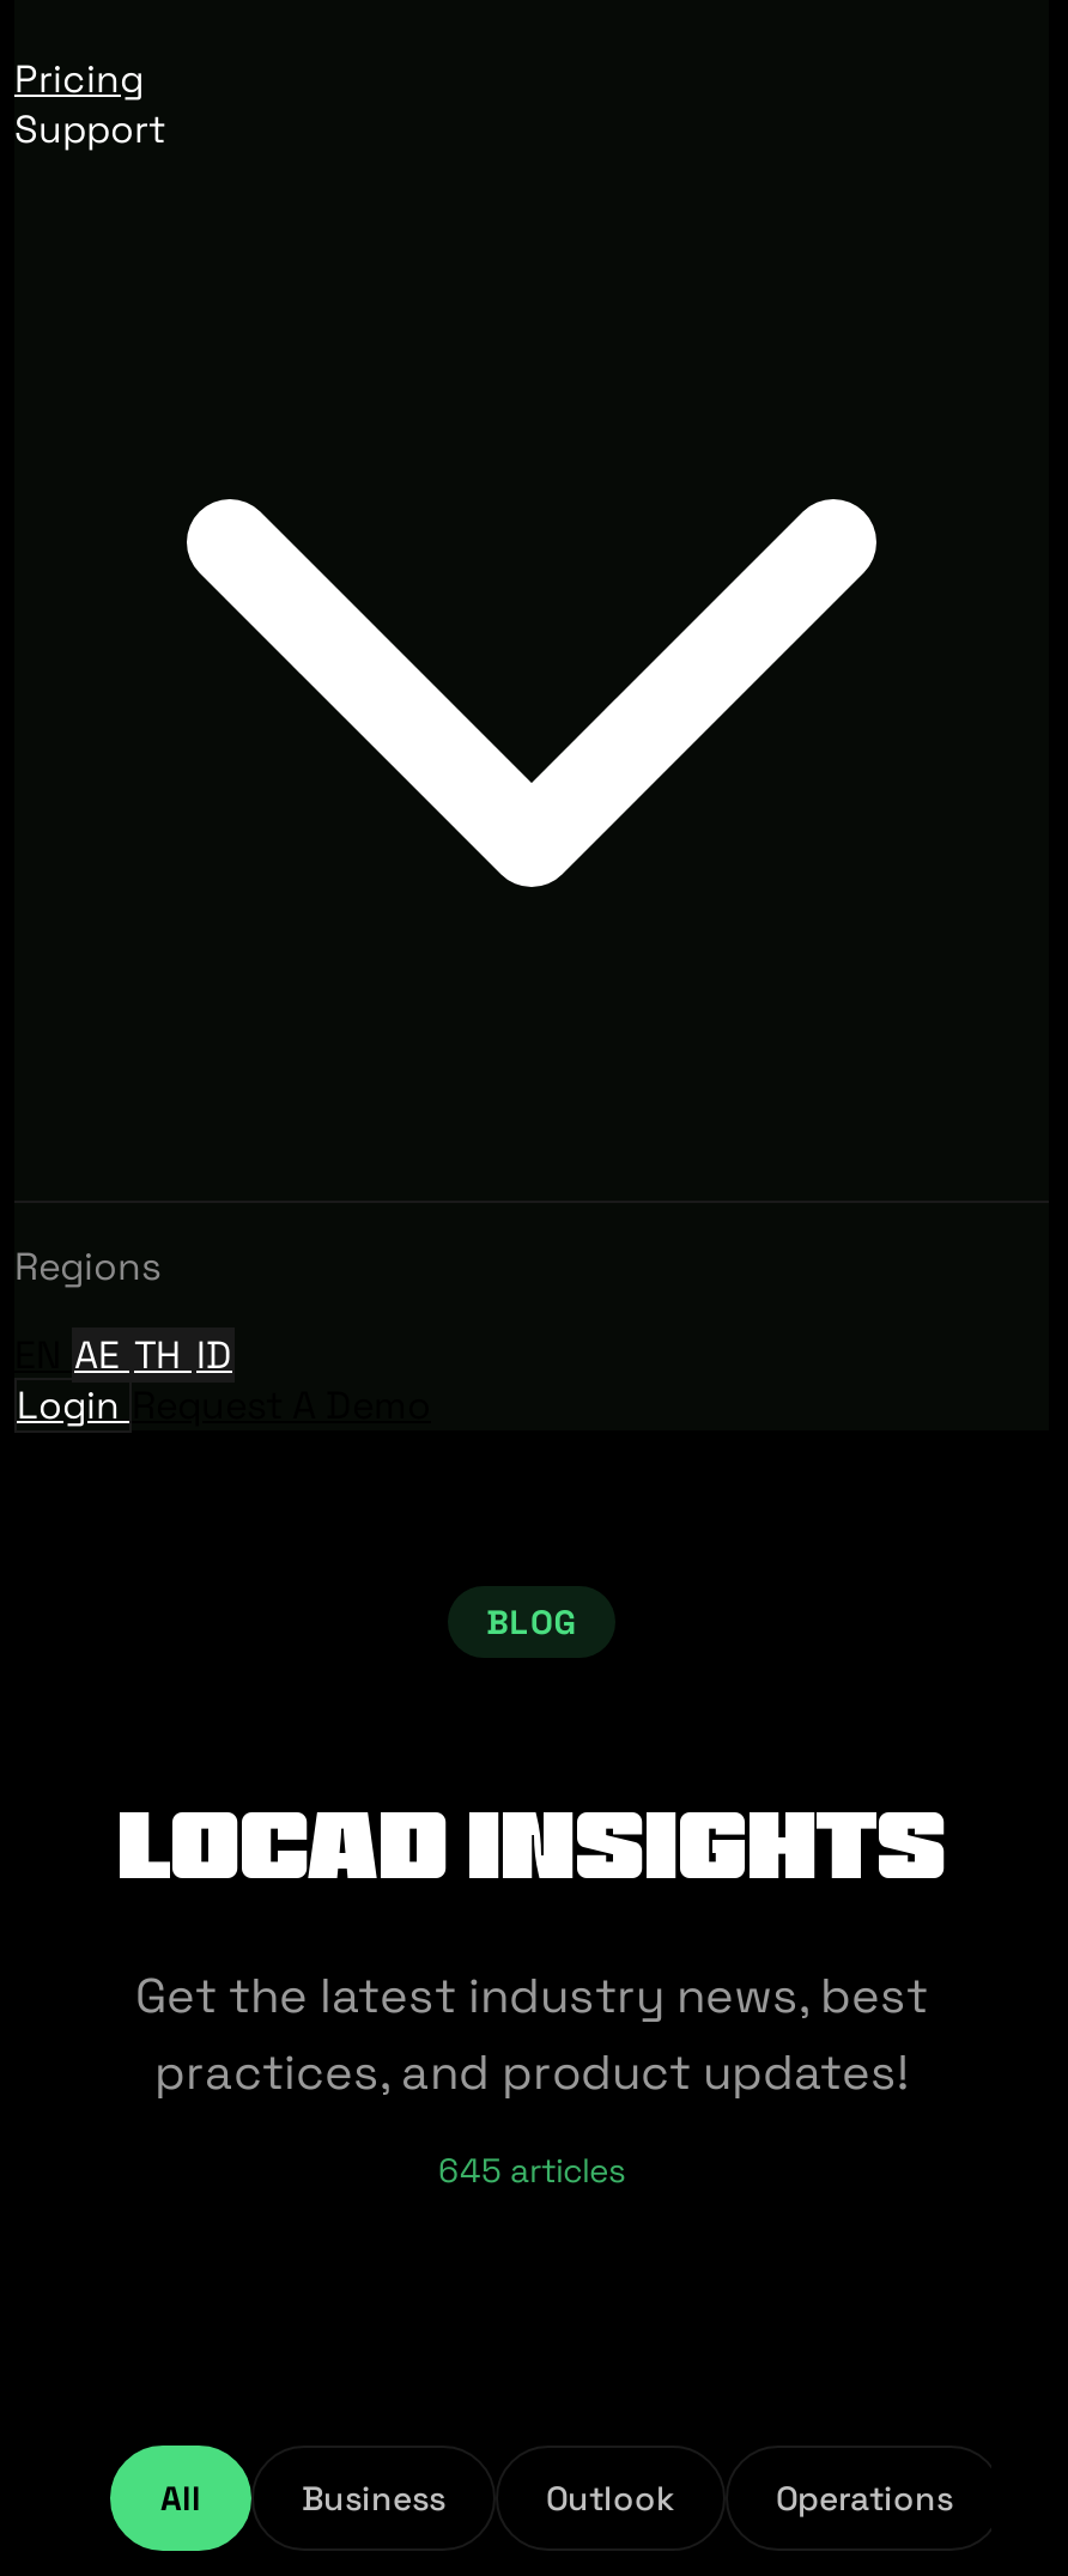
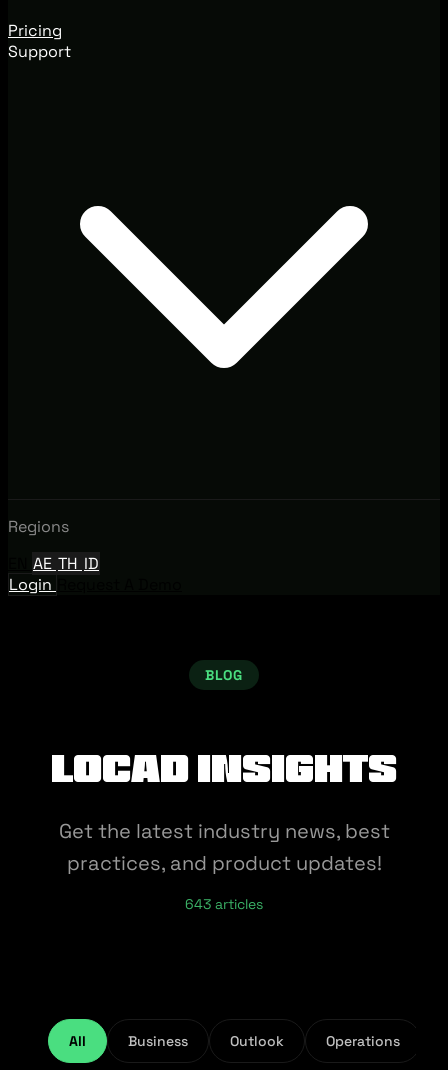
- 645 articles
+ 643 articles
